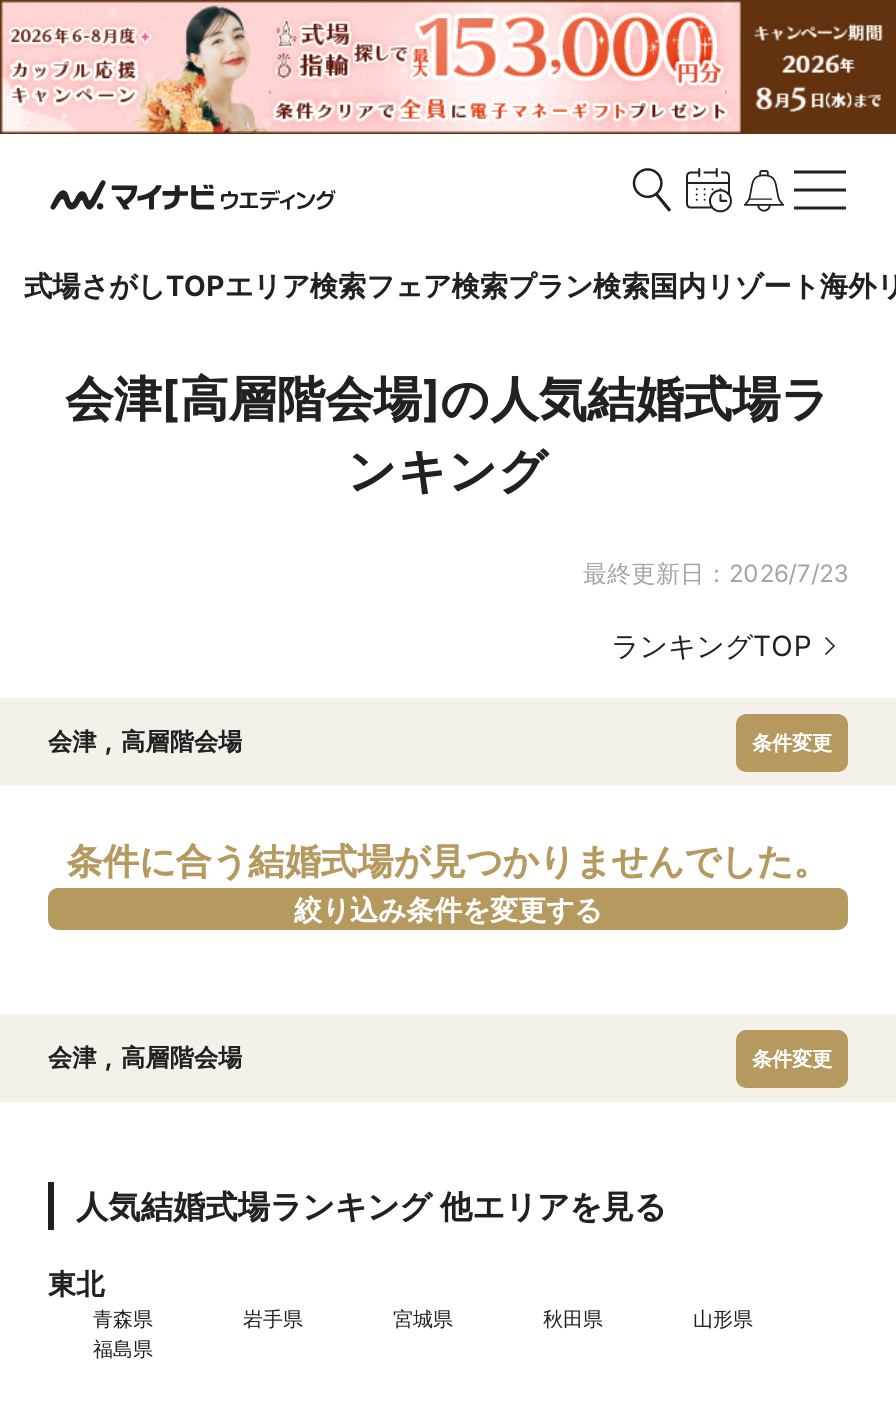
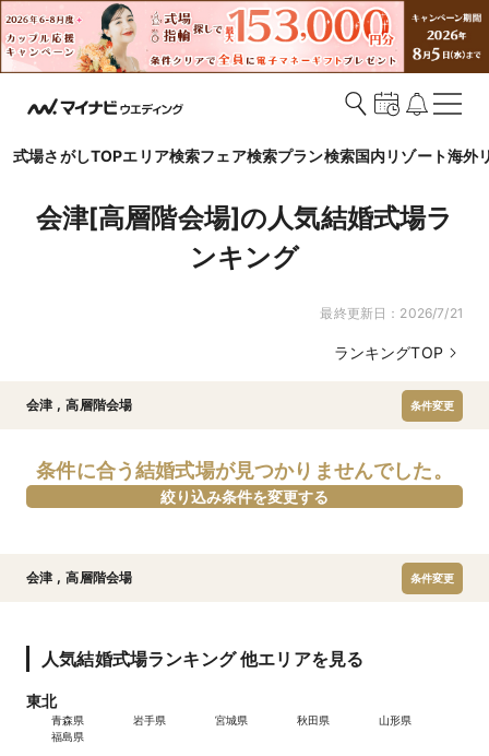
- 最終更新日：2026/7/23
+ 最終更新日：2026/7/21
